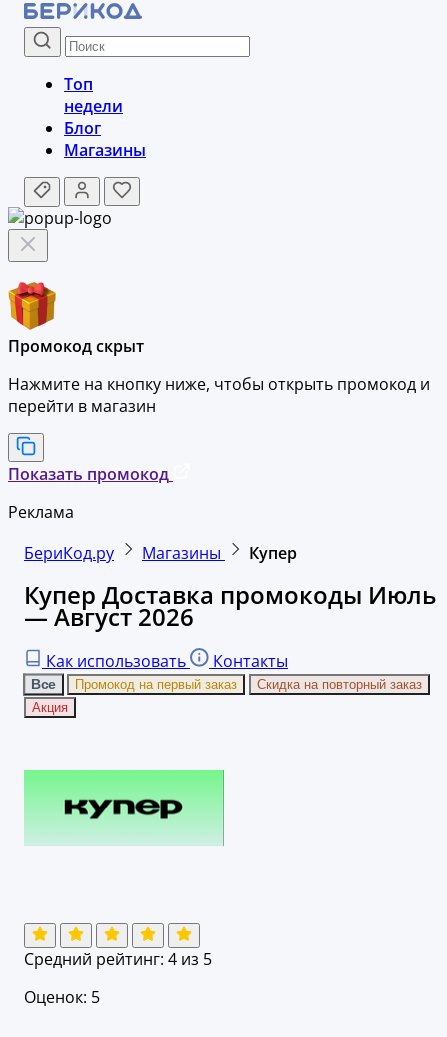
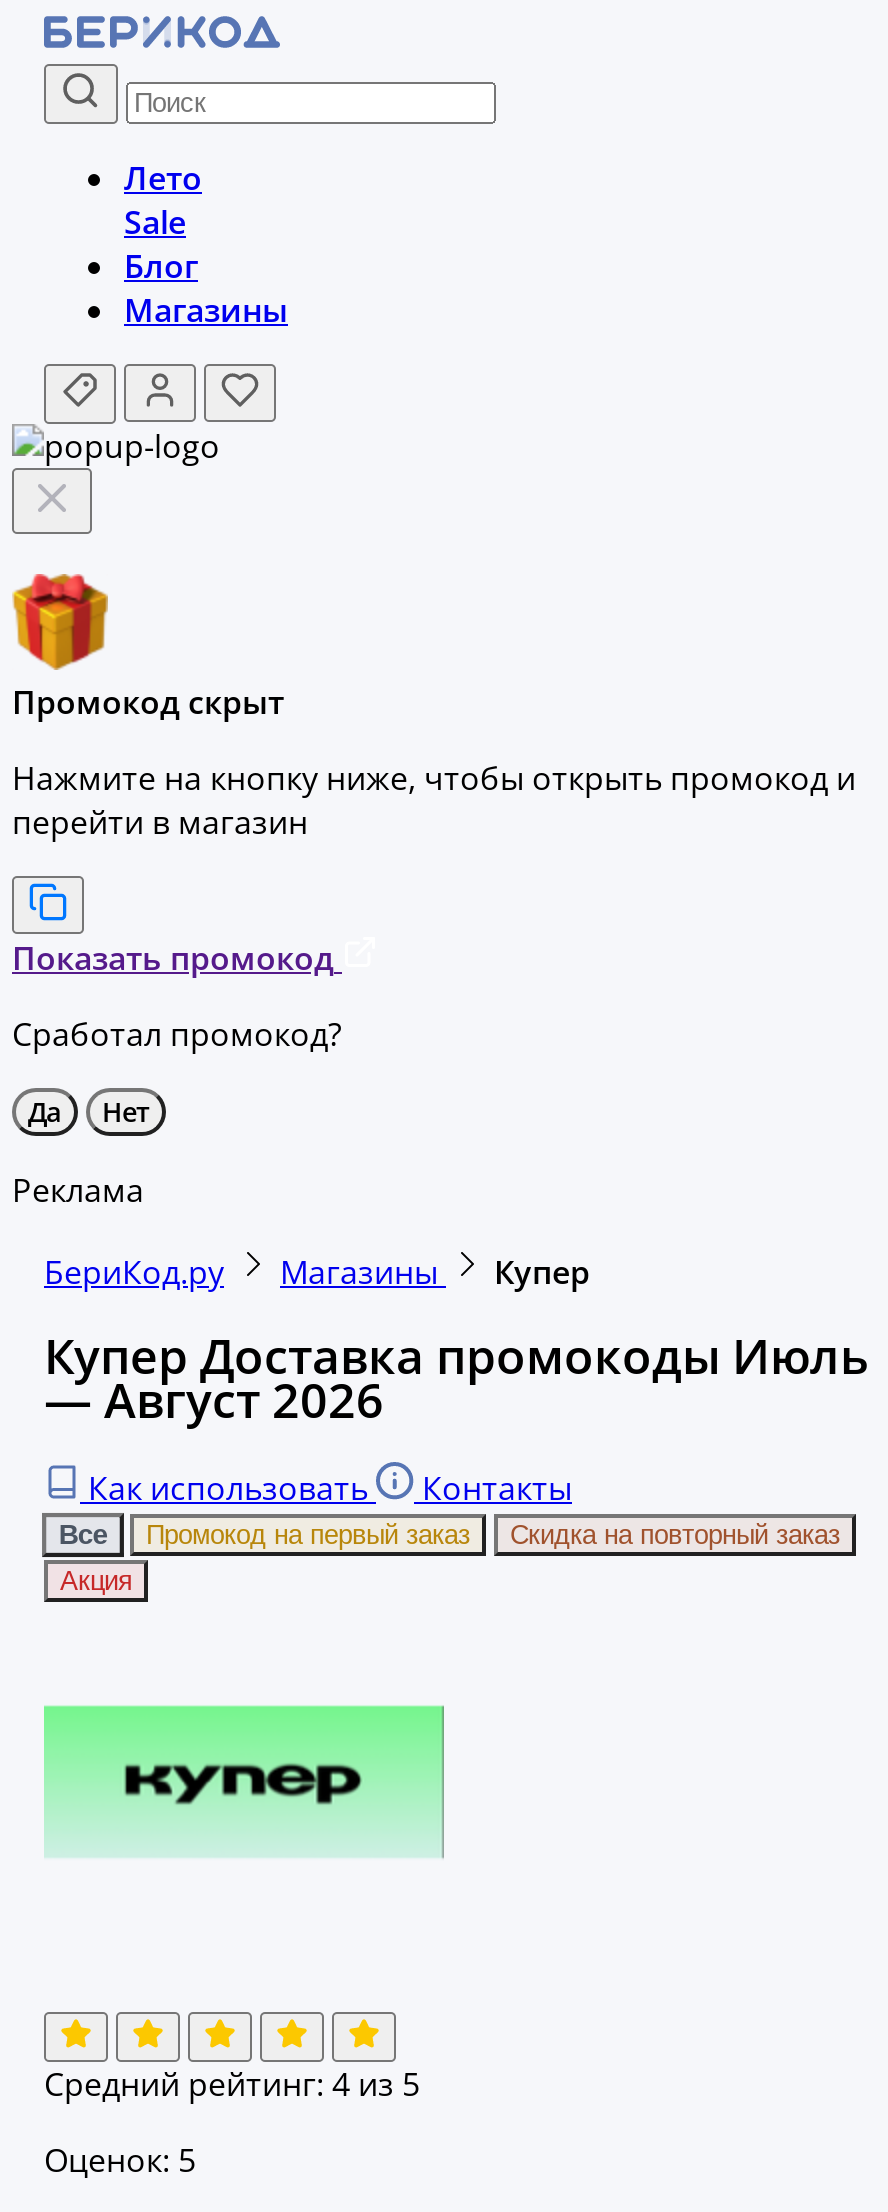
- Топ
- недели
+ Лето
+ Sale

+ Сработал промокод?
+ Да
+ Нет
